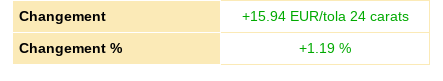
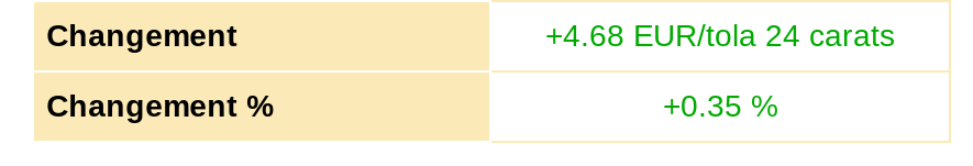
- +15.94 EUR/tola 24 carats
+ +4.68 EUR/tola 24 carats

- +1.19%
+ +0.35%
